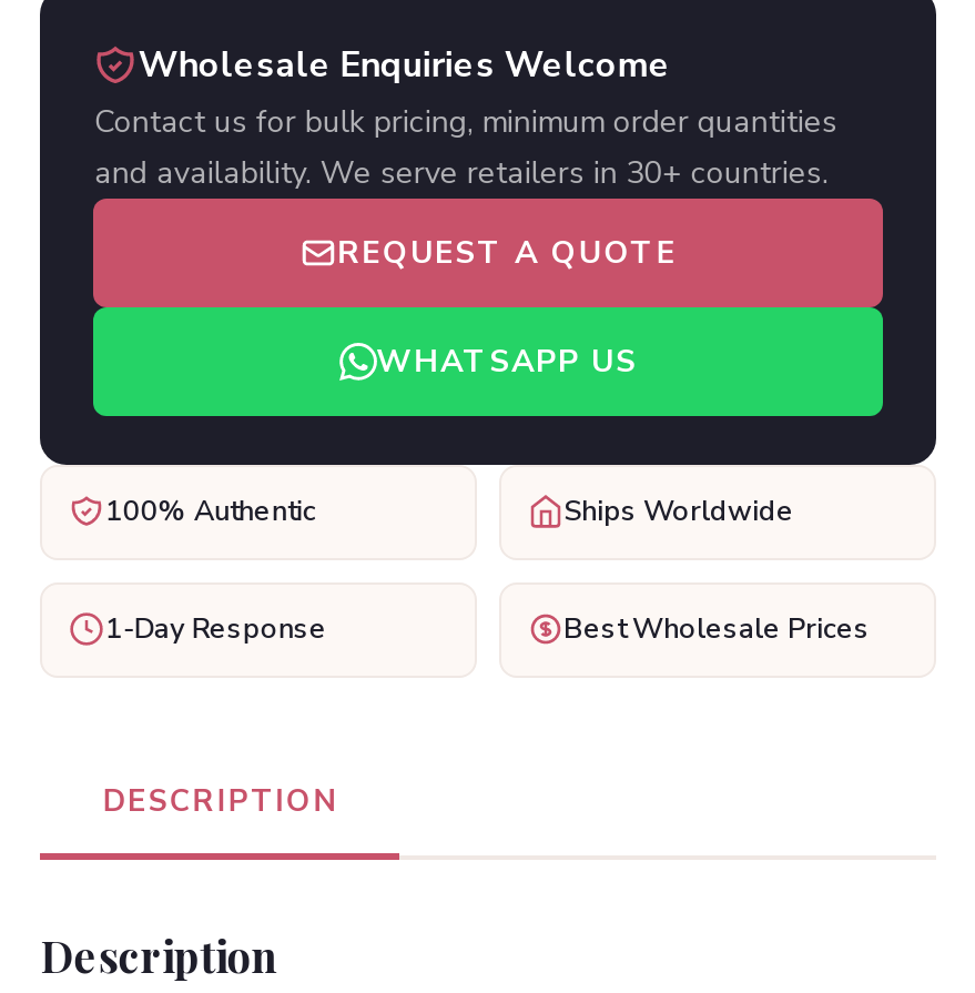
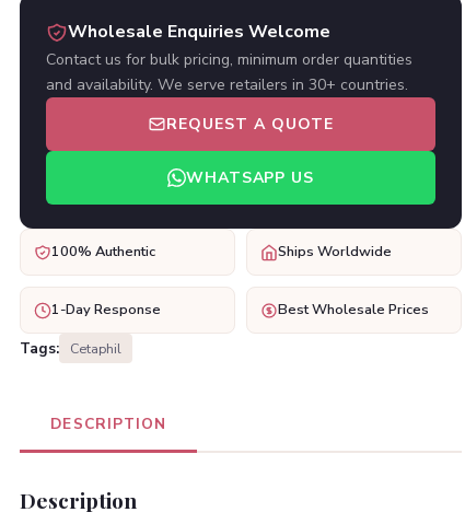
+ Tags: Cetaphil
